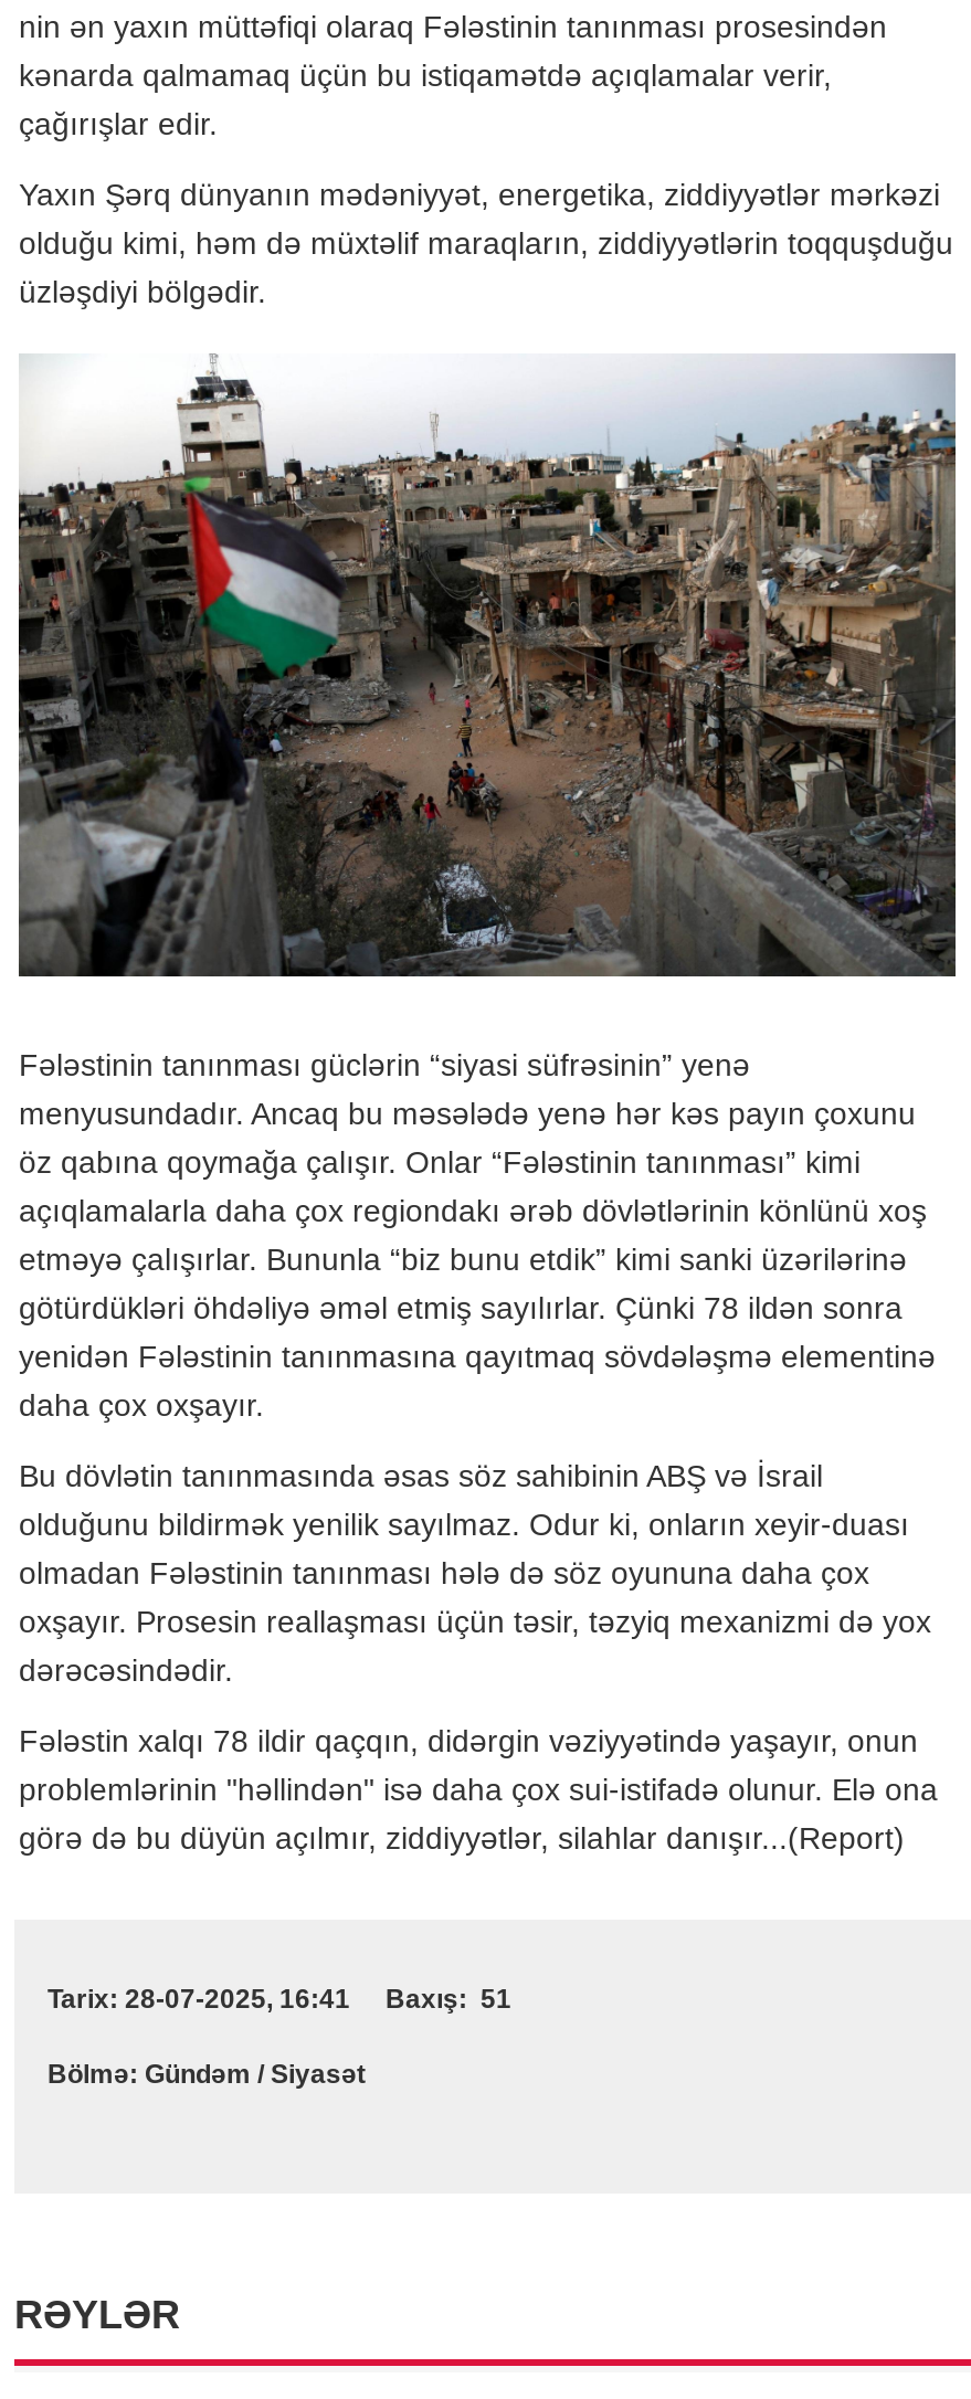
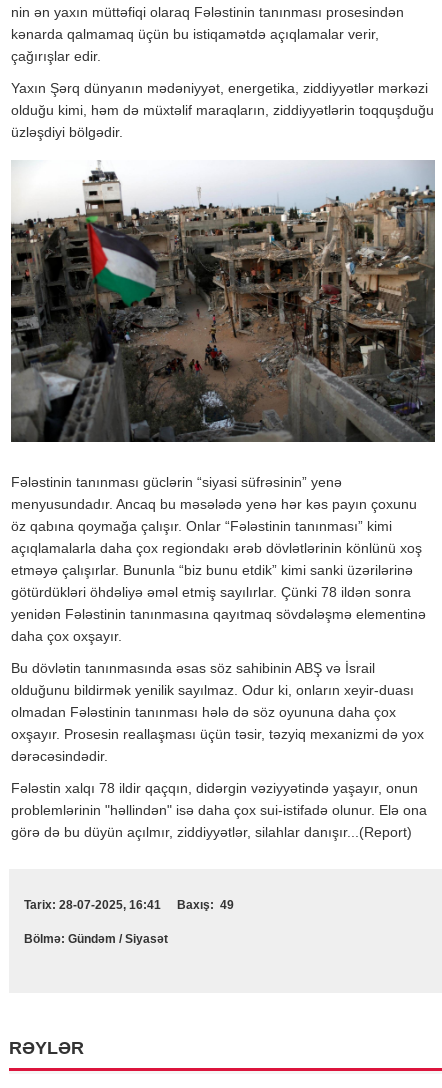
- Tarix: 28-07-2025, 16:41 Baxış: 51
+ Tarix: 28-07-2025, 16:41 Baxış: 49
